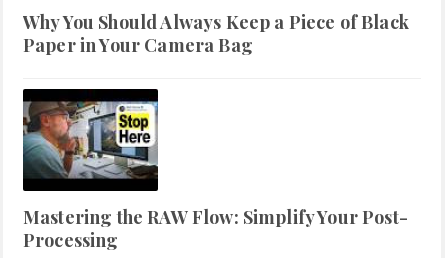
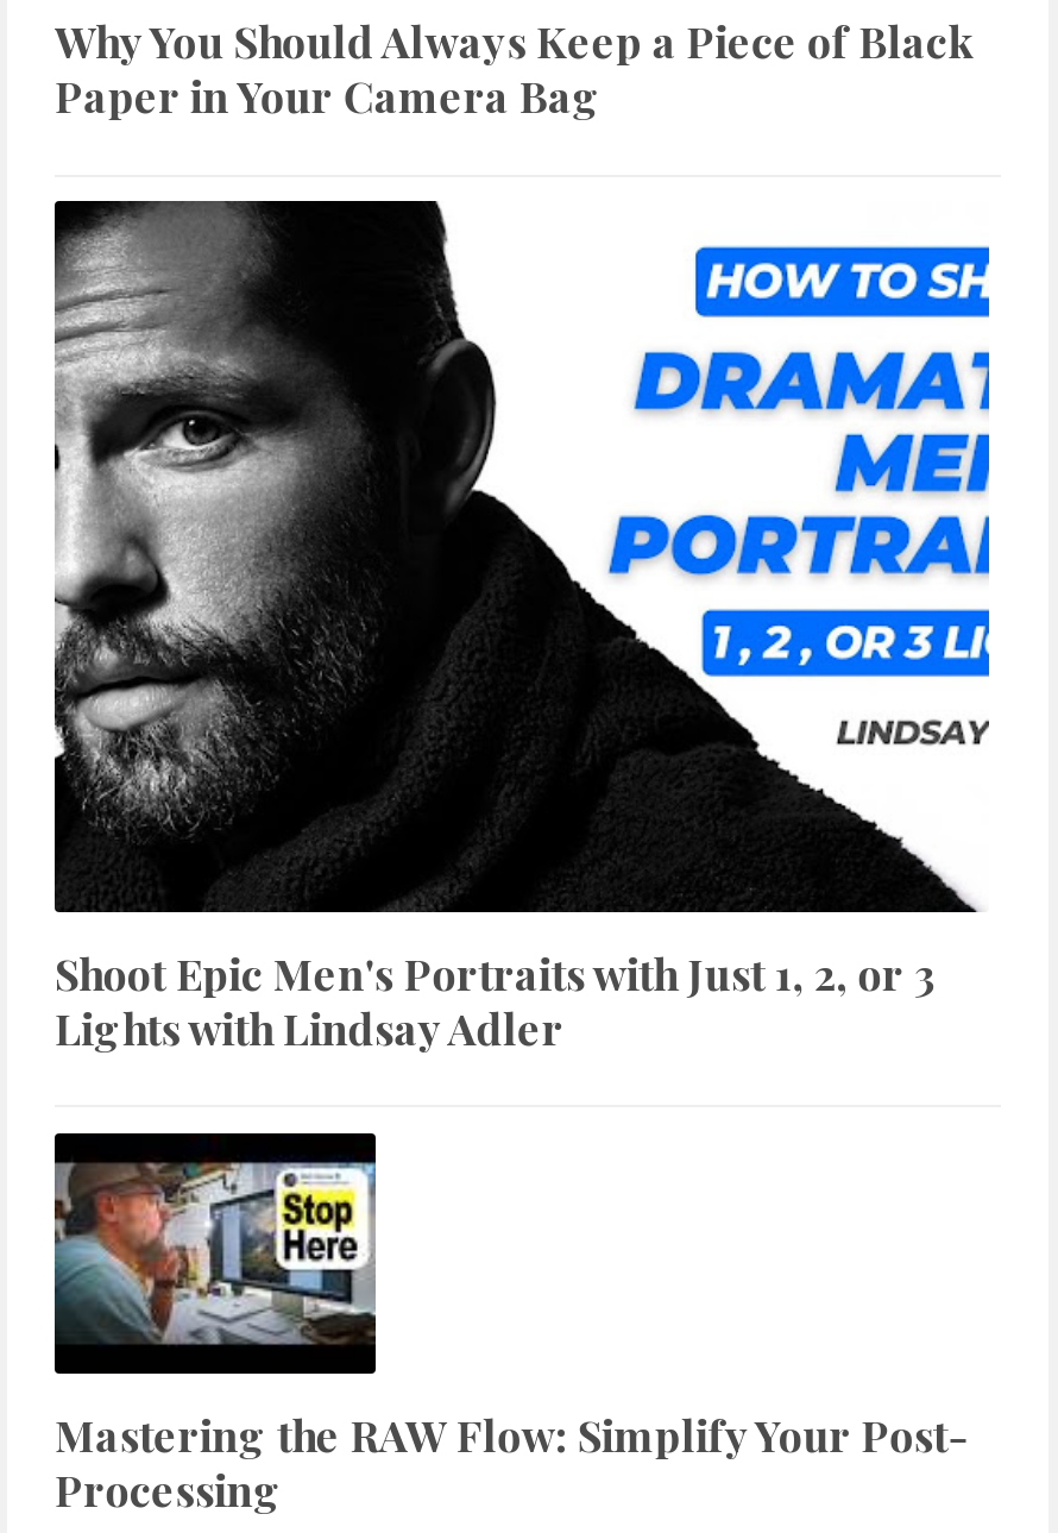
+ [image]
+ Shoot Epic Men's Portraits with Just 1, 2, or 3
+ Lights with Lindsay Adler
